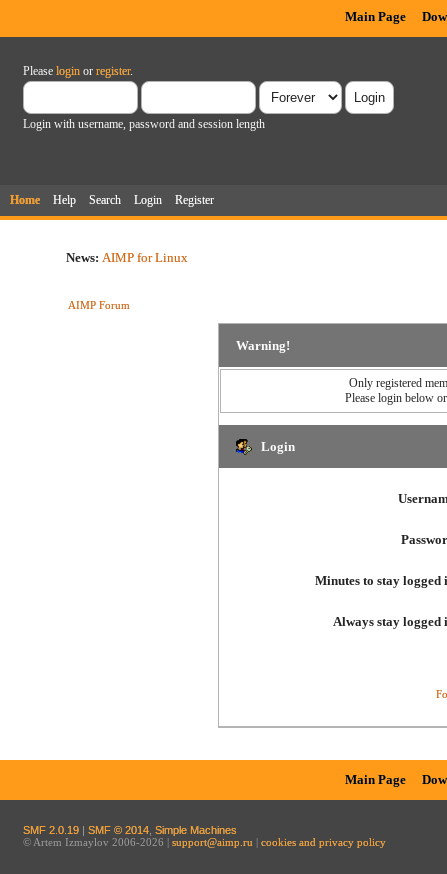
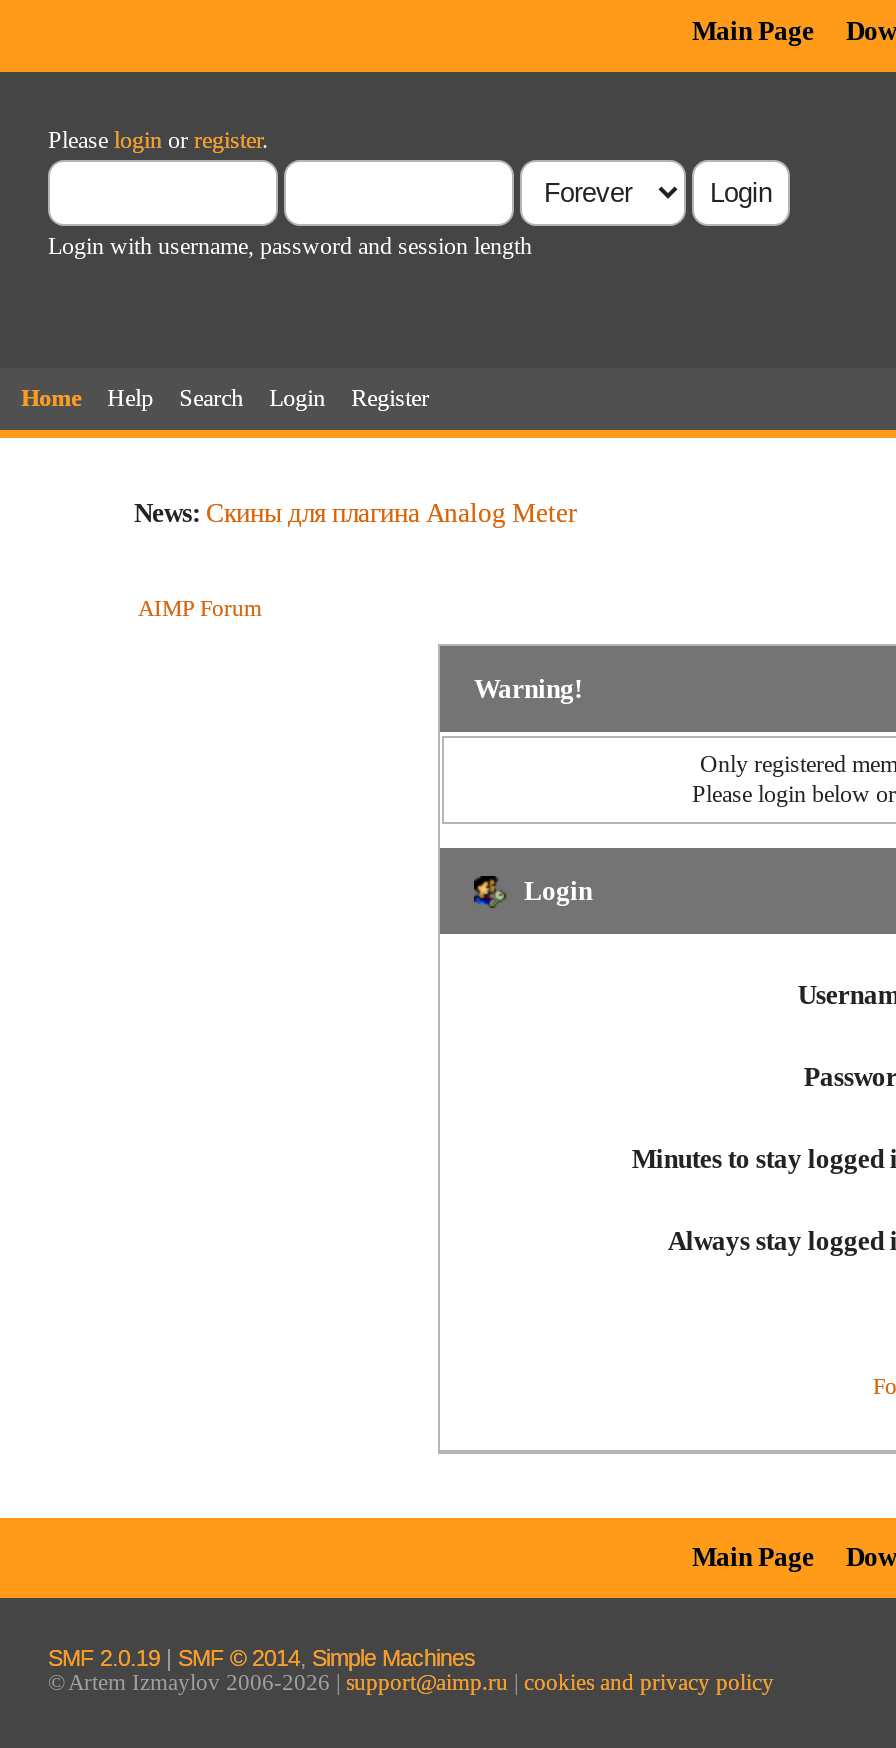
- News: AIMP for Linux
+ News: Скины для плагина Analog Meter
